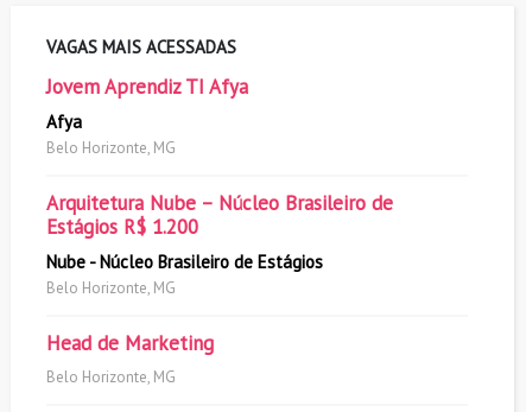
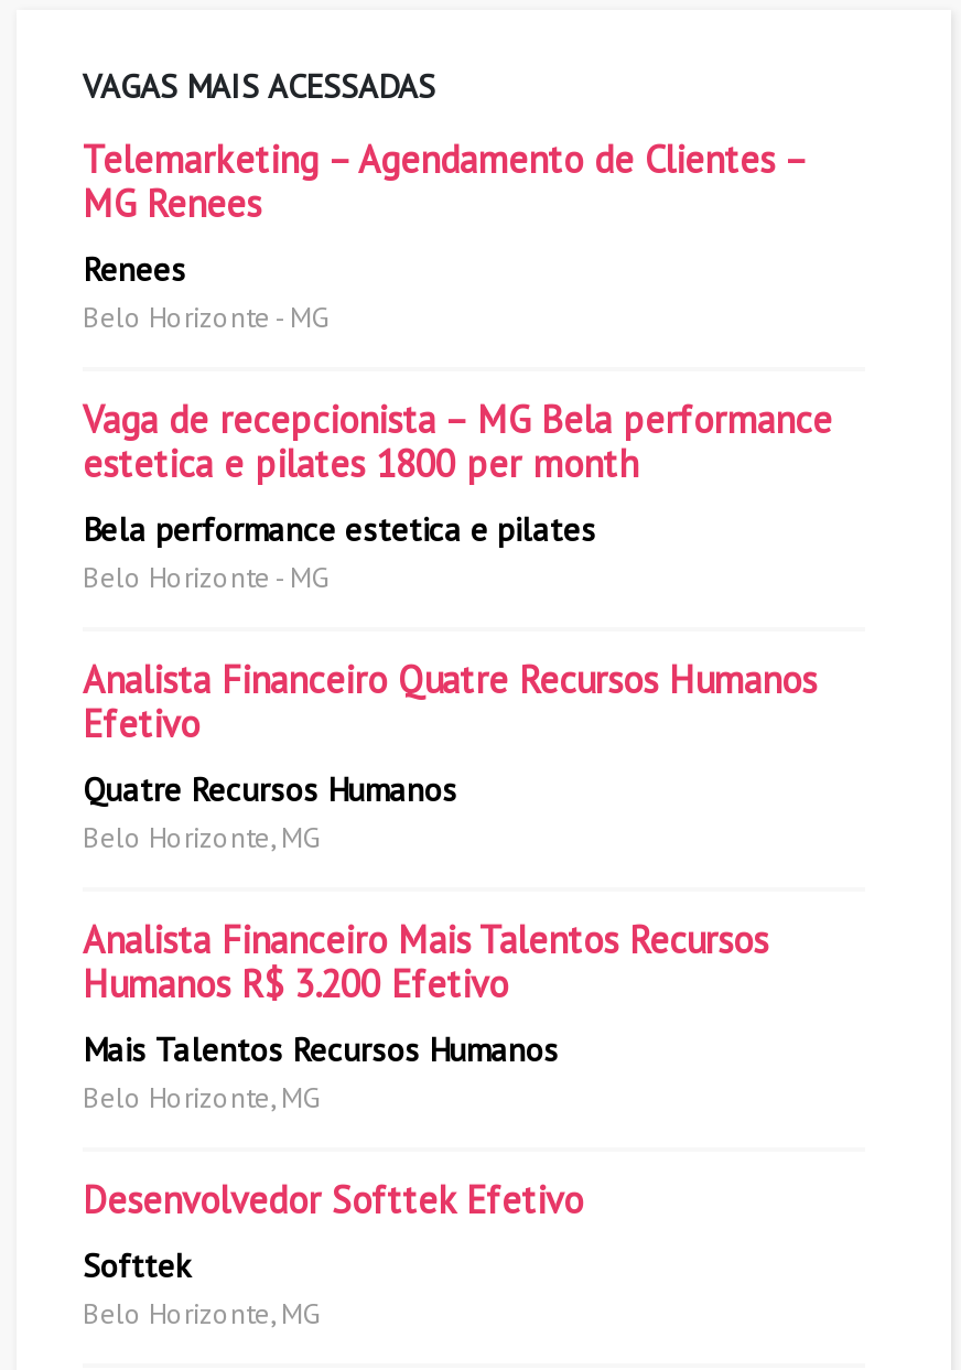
- Jovem Aprendiz TI Afya
- Afya
+ Telemarketing – Agendamento de Clientes –
+ MG Renees
+ Renees
+ Belo Horizonte - MG
+ Vaga de recepcionista – MG Bela performance
+ estetica e pilates 1800 per month
+ Bela performance estetica e pilates
+ Belo Horizonte - MG
+ Analista Financeiro Quatre Recursos Humanos
+ Efetivo
+ Quatre Recursos Humanos

- Arquitetura Nube – Núcleo Brasileiro de
- Estágios R$ 1.200
- Nube - Núcleo Brasileiro de Estágios
+ Analista Financeiro Mais Talentos Recursos
+ Humanos R$ 3.200 Efetivo
+ Mais Talentos Recursos Humanos

- Head de Marketing
+ Desenvolvedor Softtek Efetivo
+ Softtek
